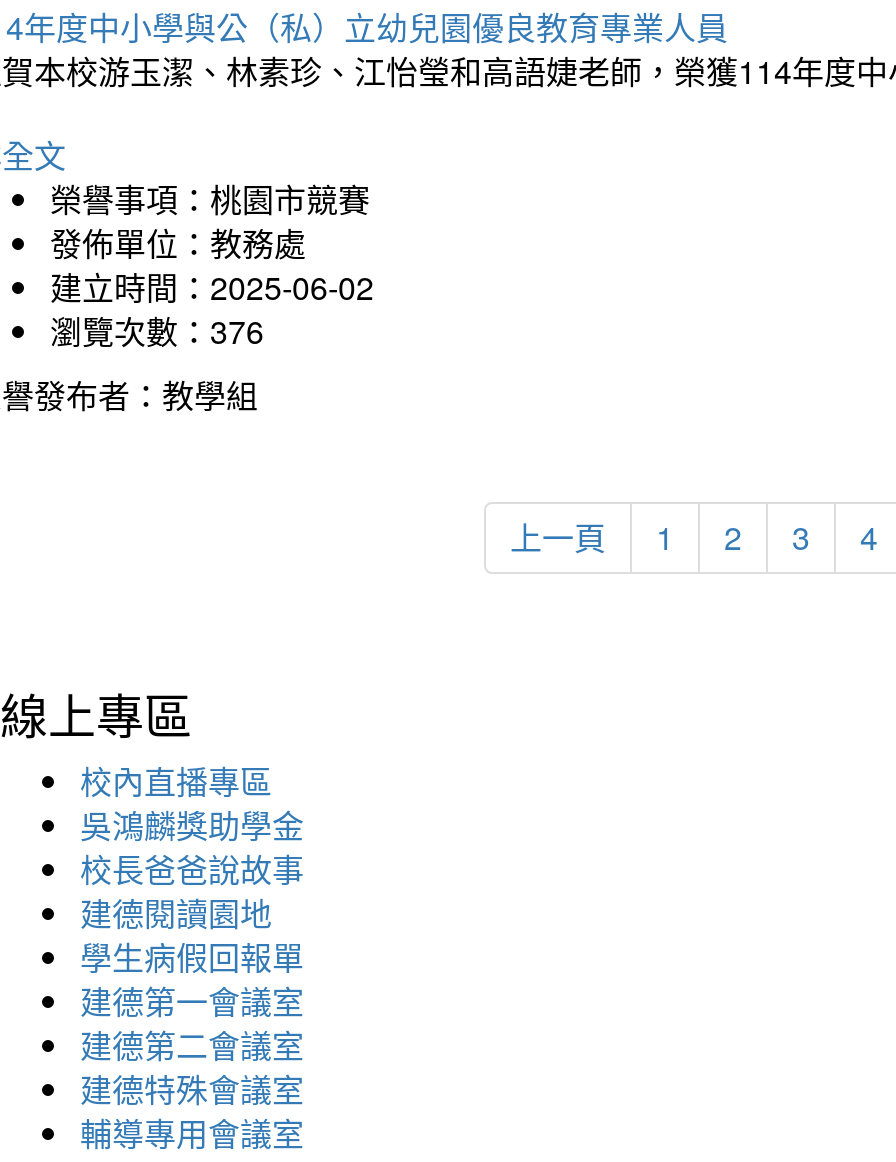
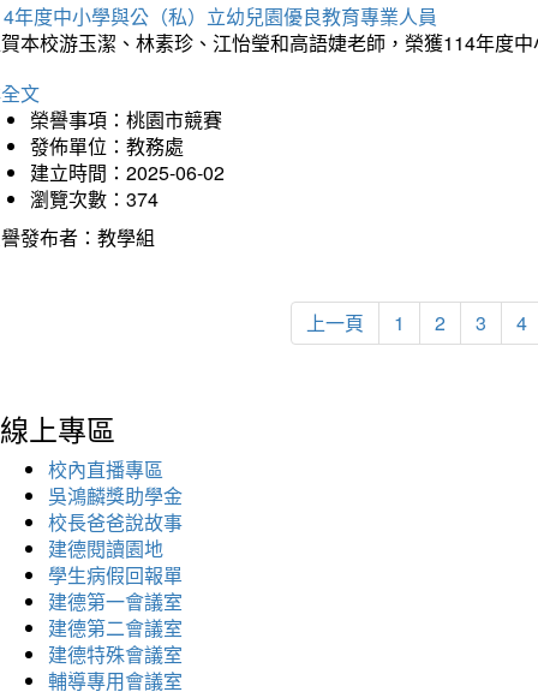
- 瀏覽次數：376
+ 瀏覽次數：374
